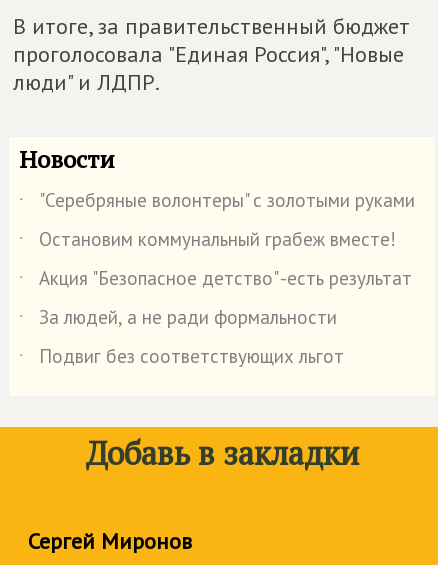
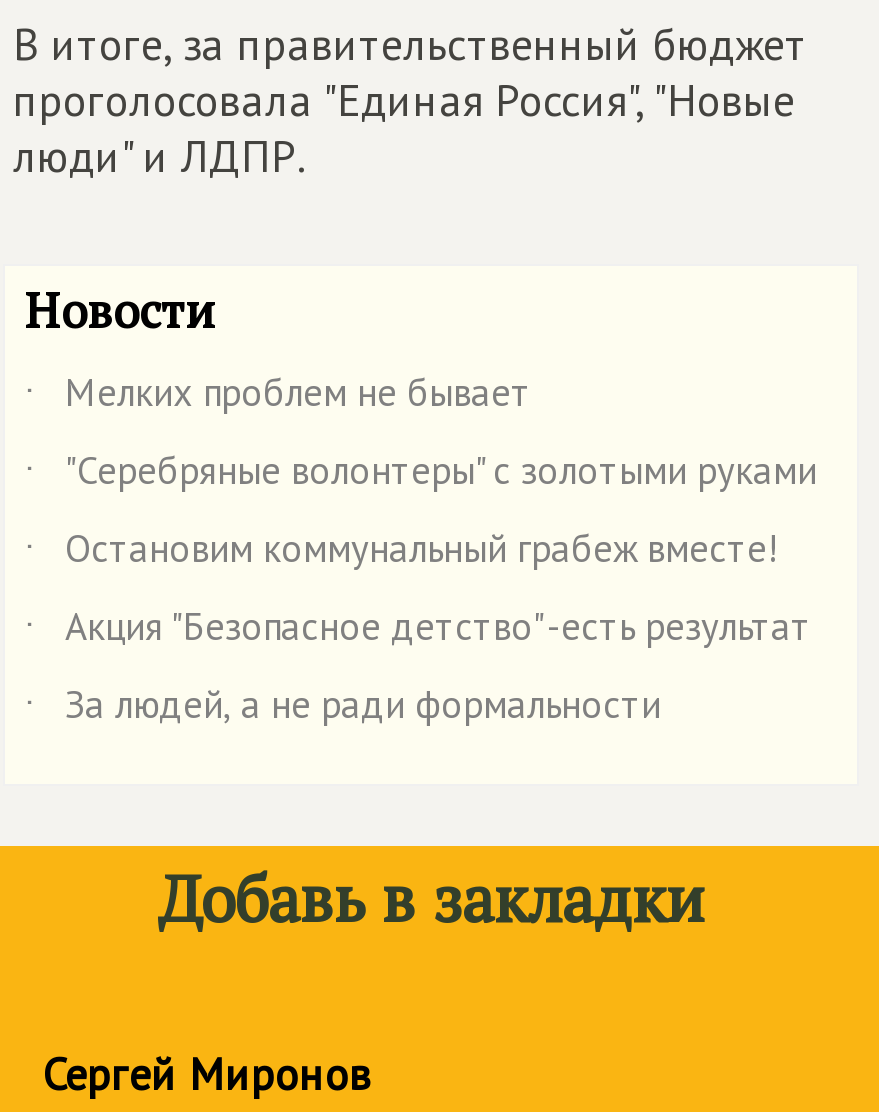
+ ˙ Мелких проблем не бывает

moved down: ˙ "Серебряные волонтеры" с золотыми руками | ˙ Остановим коммунальный грабеж вместе! | ˙ Акция "Безопасное детство" -есть результат | ˙ За людей, а не ради формальности

- ˙ Подвиг без соответствующих льгот
